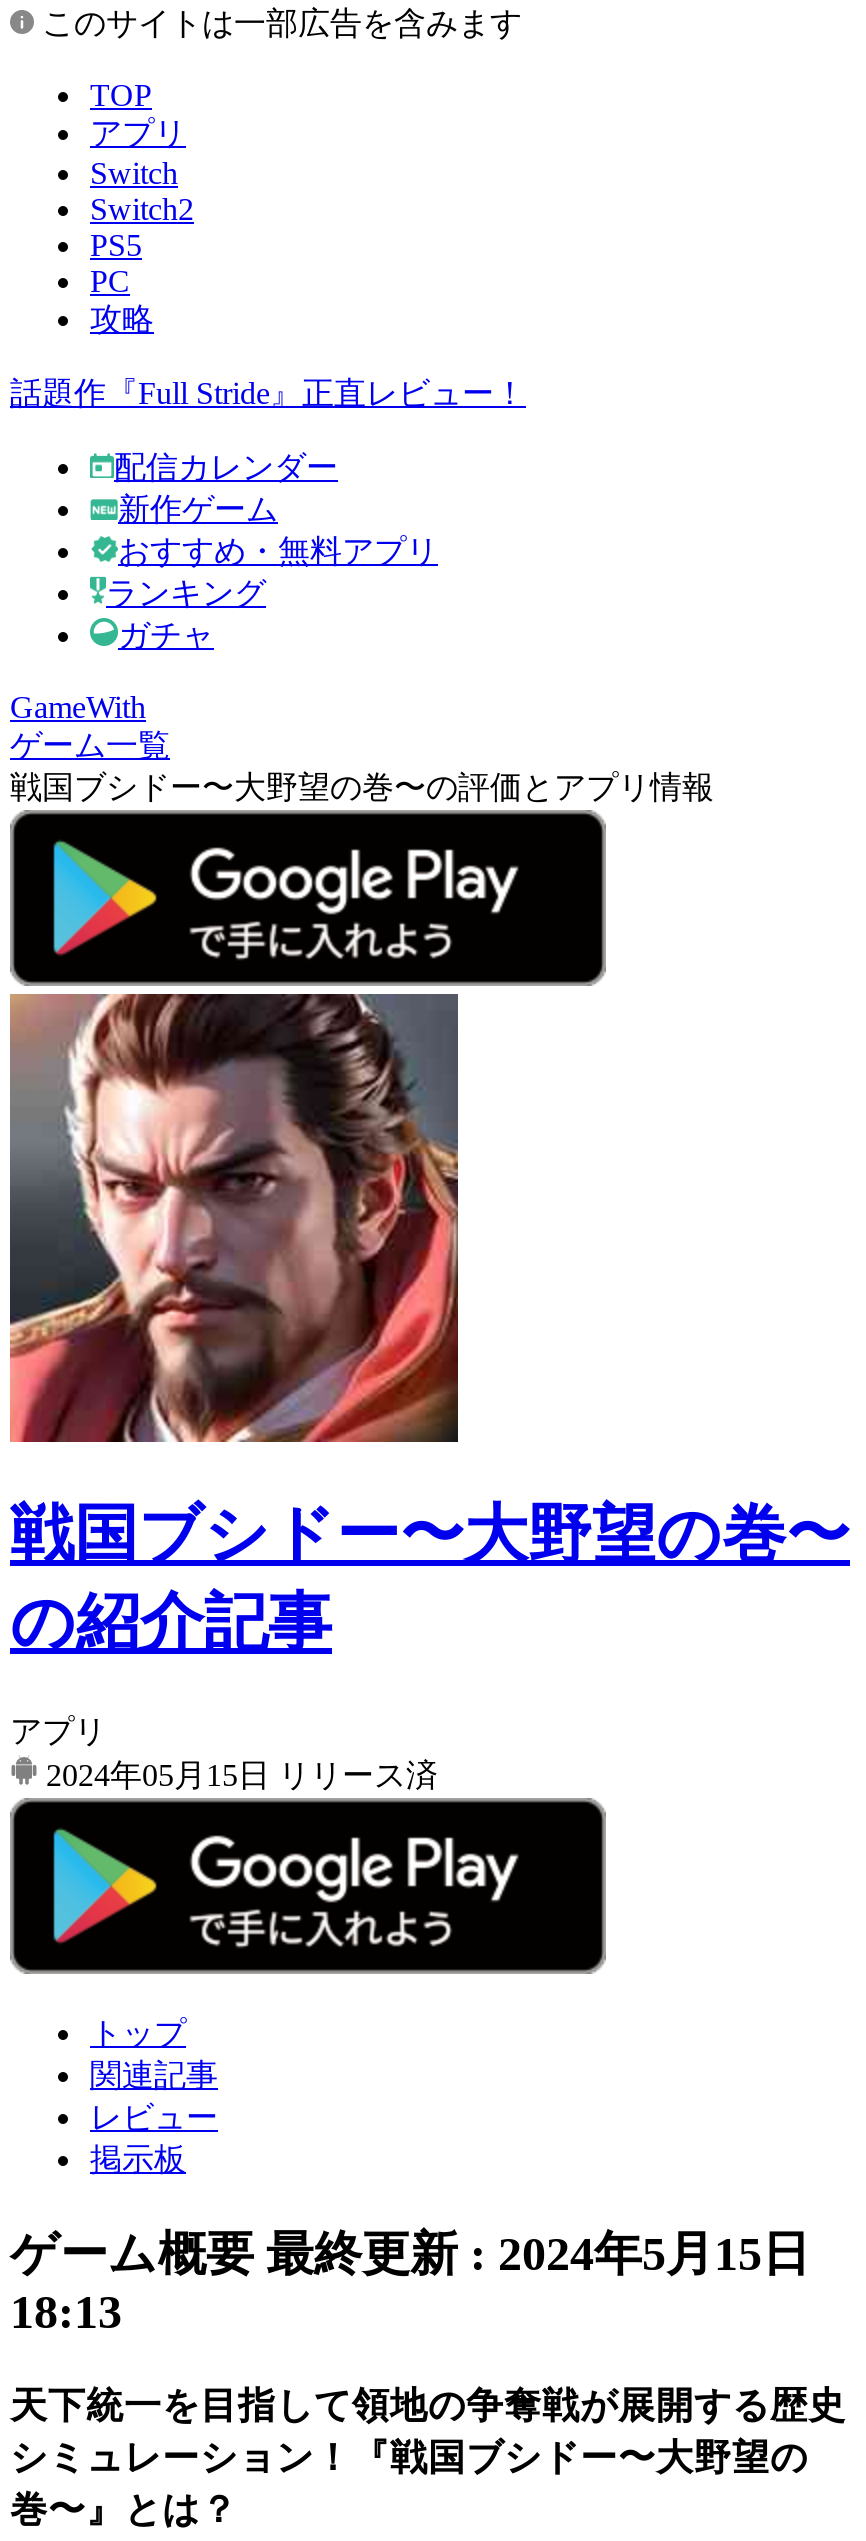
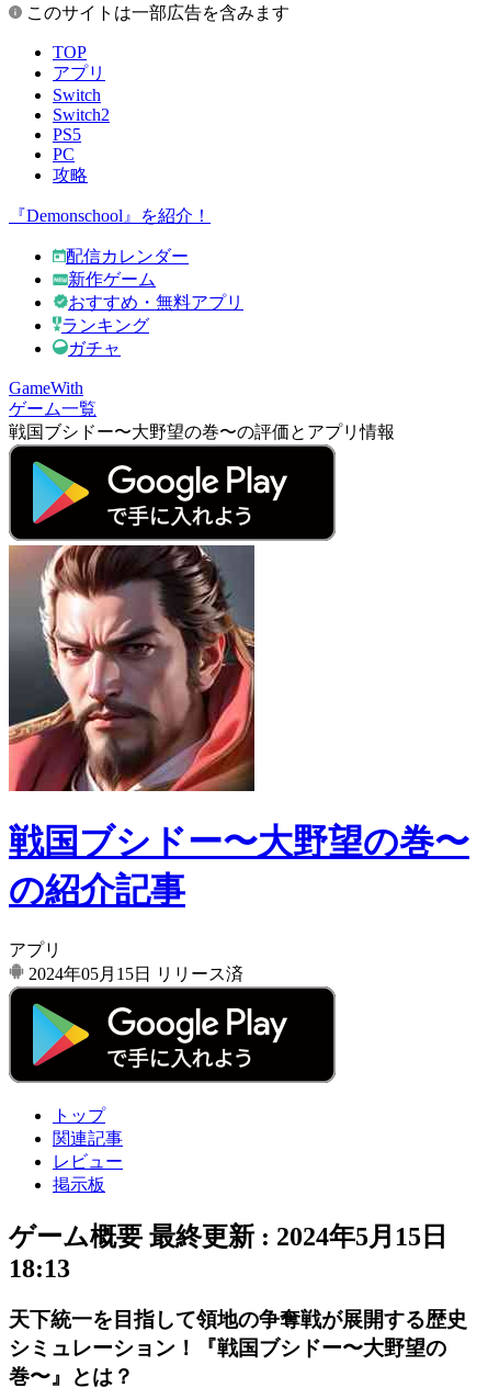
- 話題作『Full Stride』正直レビュー！
+ 『Demonschool』を紹介！
